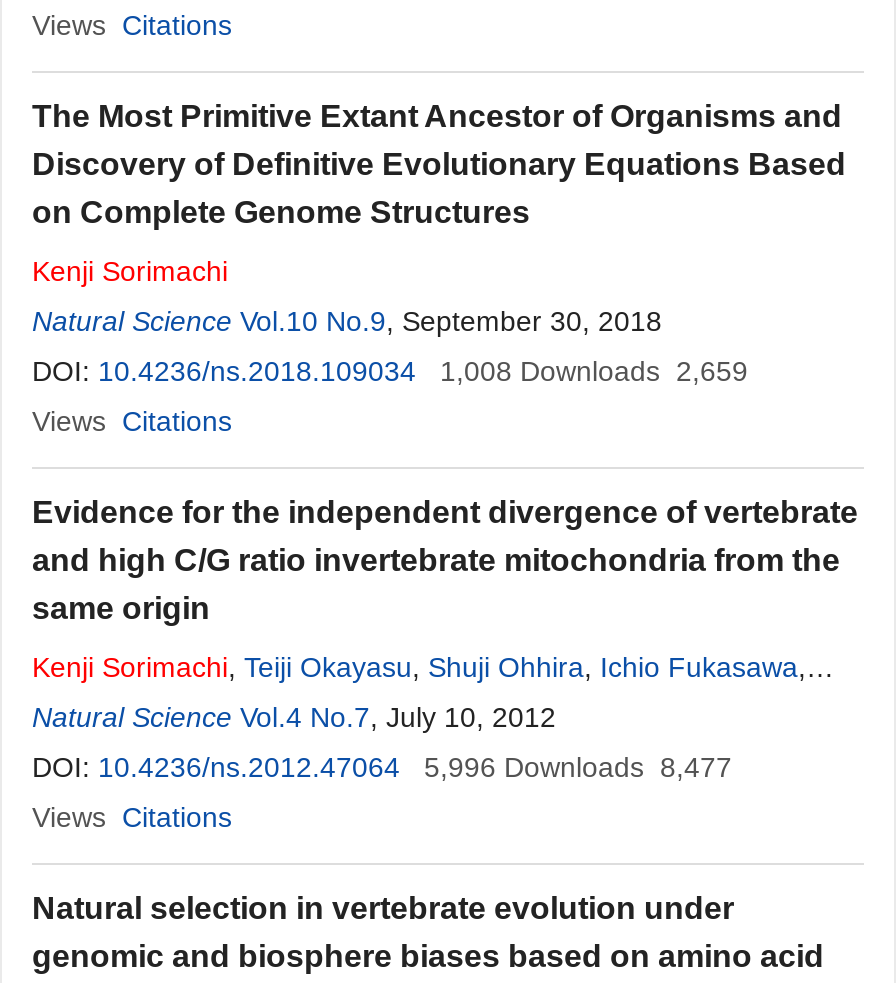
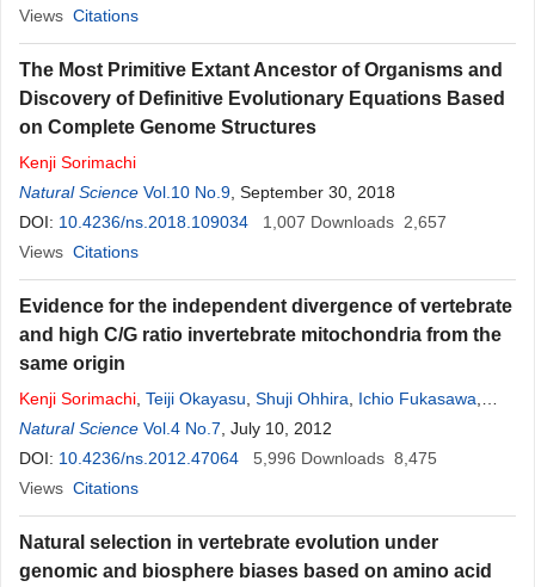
- DOI: 10.4236/ns.2018.109034 1,008 Downloads 2,659
+ DOI: 10.4236/ns.2018.109034 1,007 Downloads 2,657

- DOI: 10.4236/ns.2012.47064 5,996 Downloads 8,477
+ DOI: 10.4236/ns.2012.47064 5,996 Downloads 8,475
